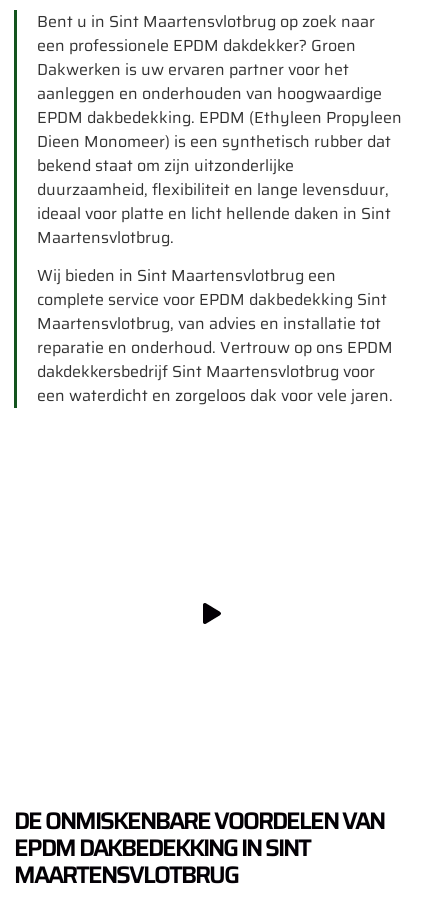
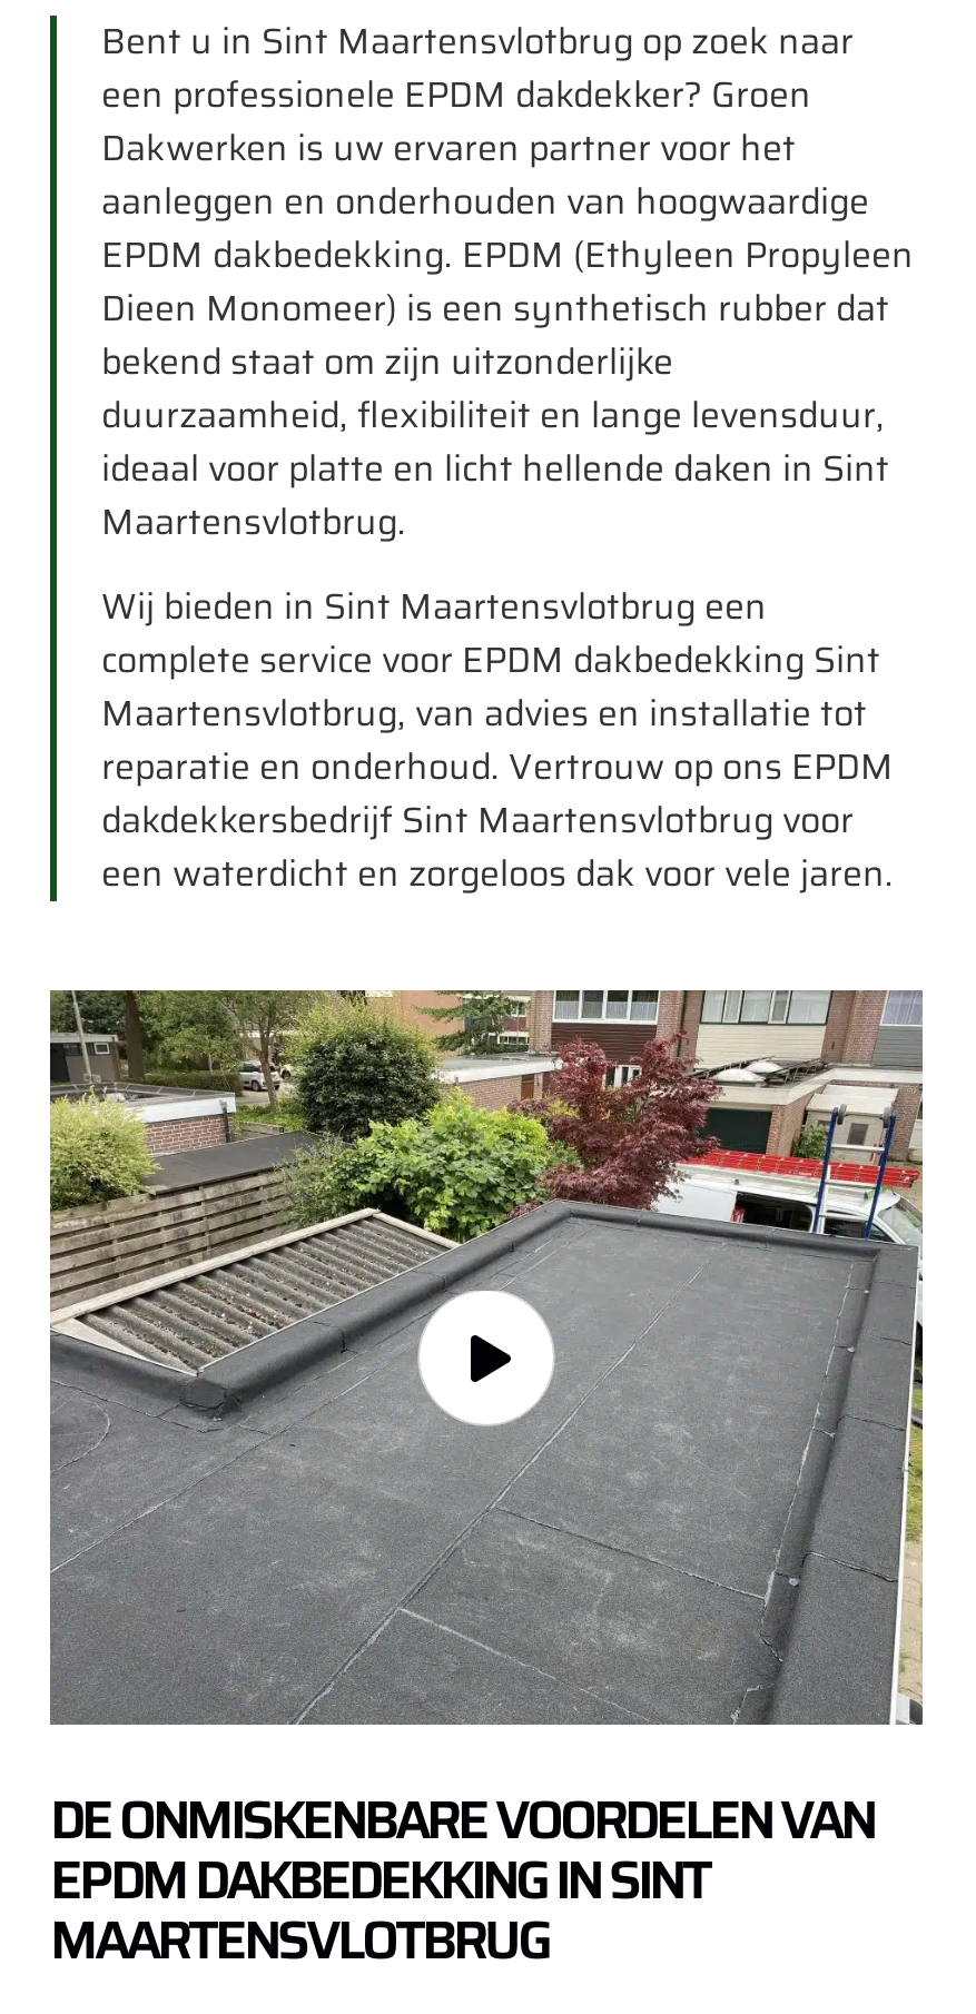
+ [image]
